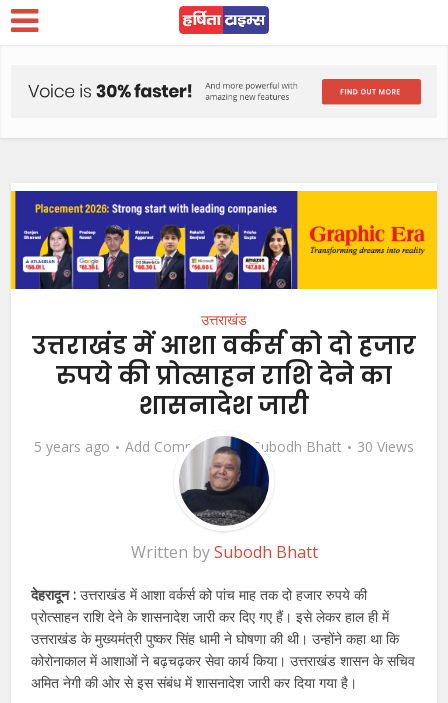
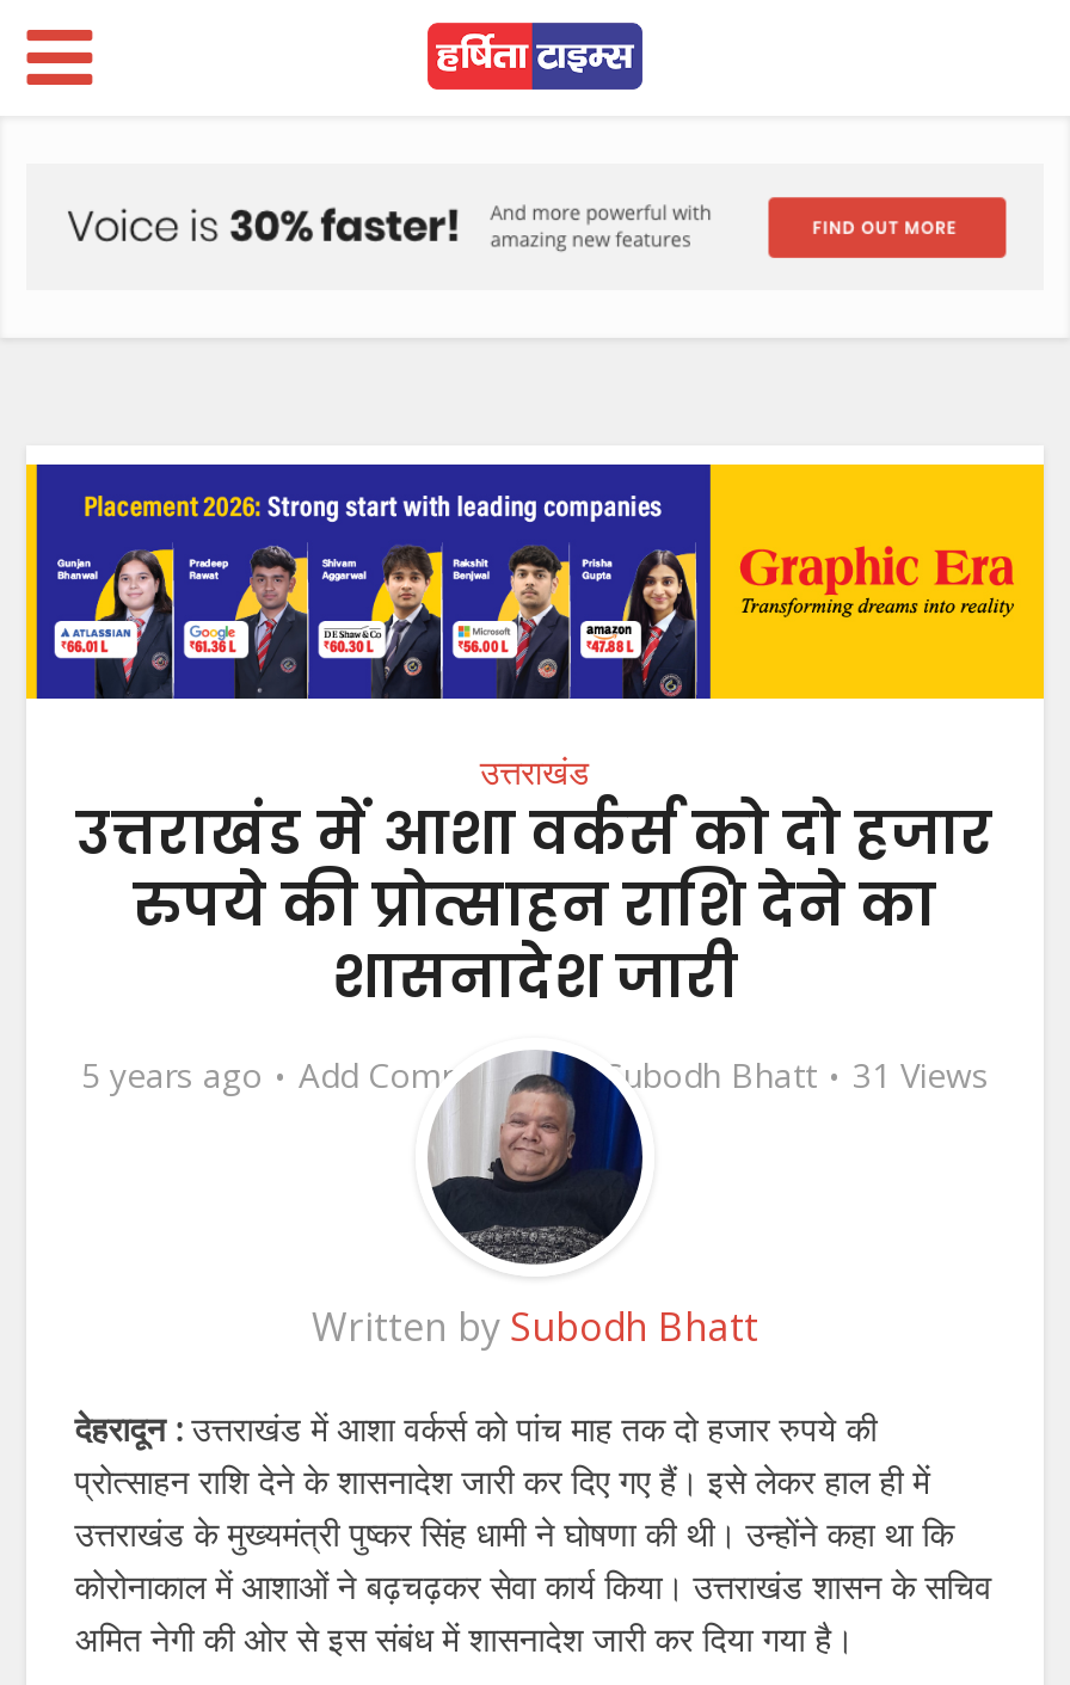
- 30 Views
+ 31 Views
